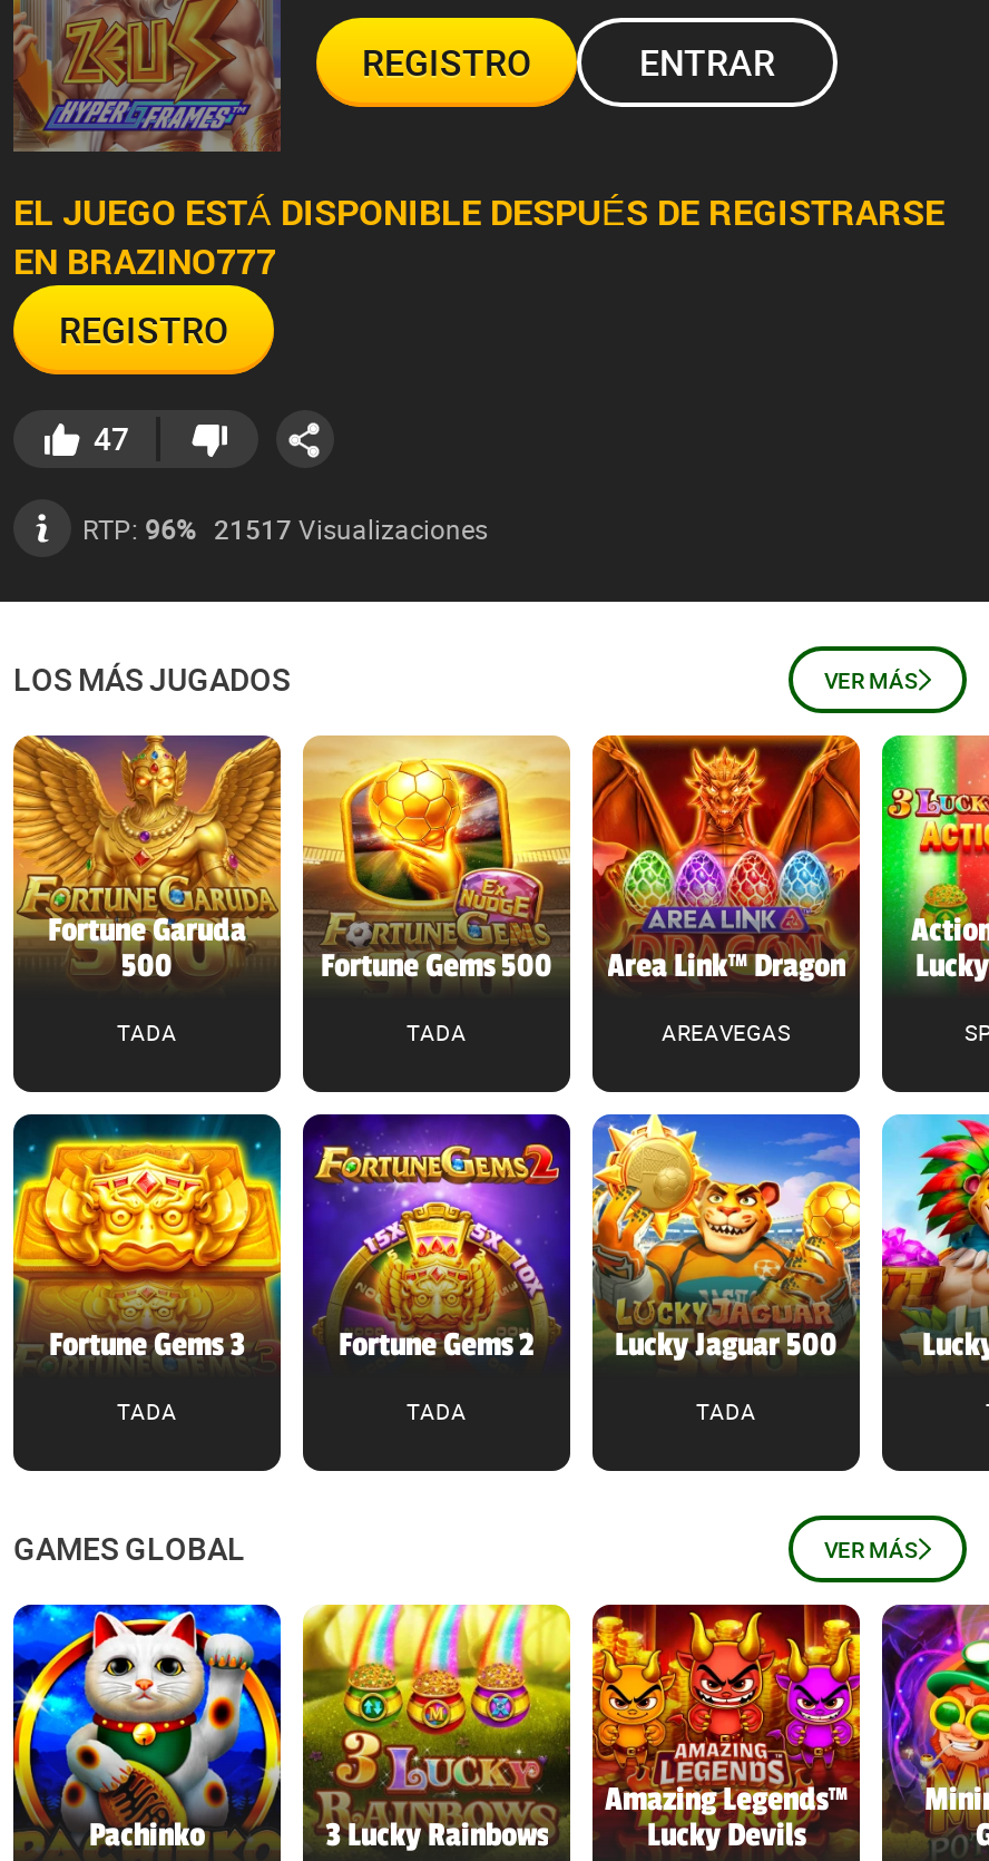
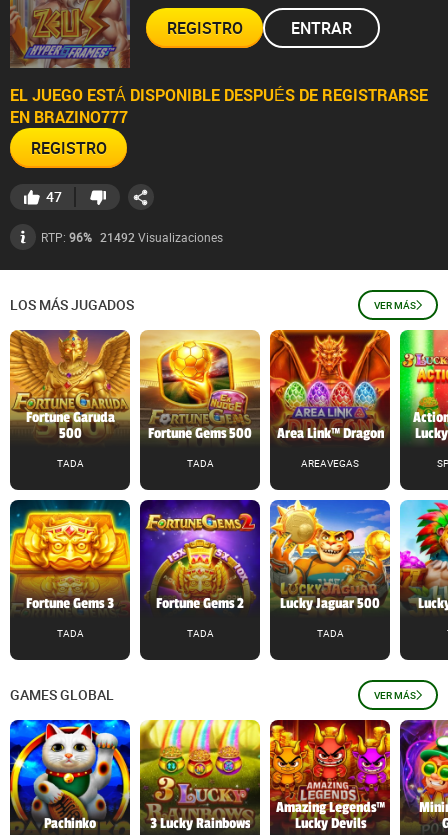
- RTP: 96% 21517 Visualizaciones
+ RTP: 96% 21492 Visualizaciones
